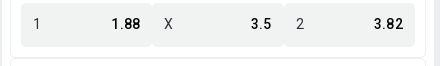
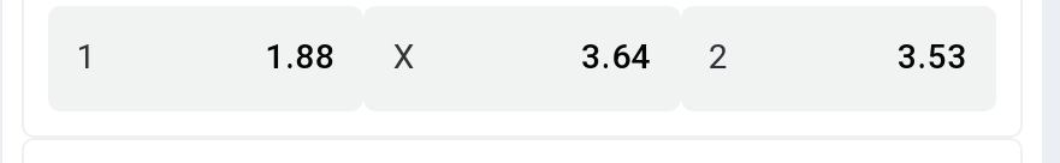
- 3.5 2
+ 3.64 2

- 3.82
+ 3.53
